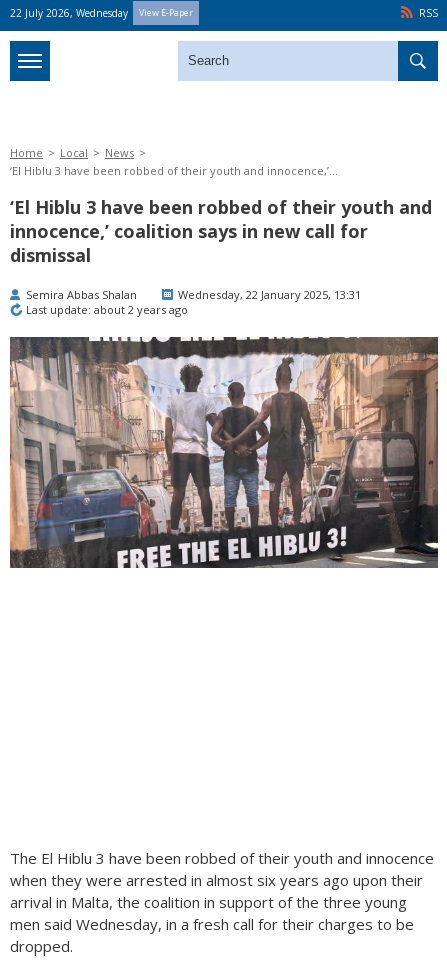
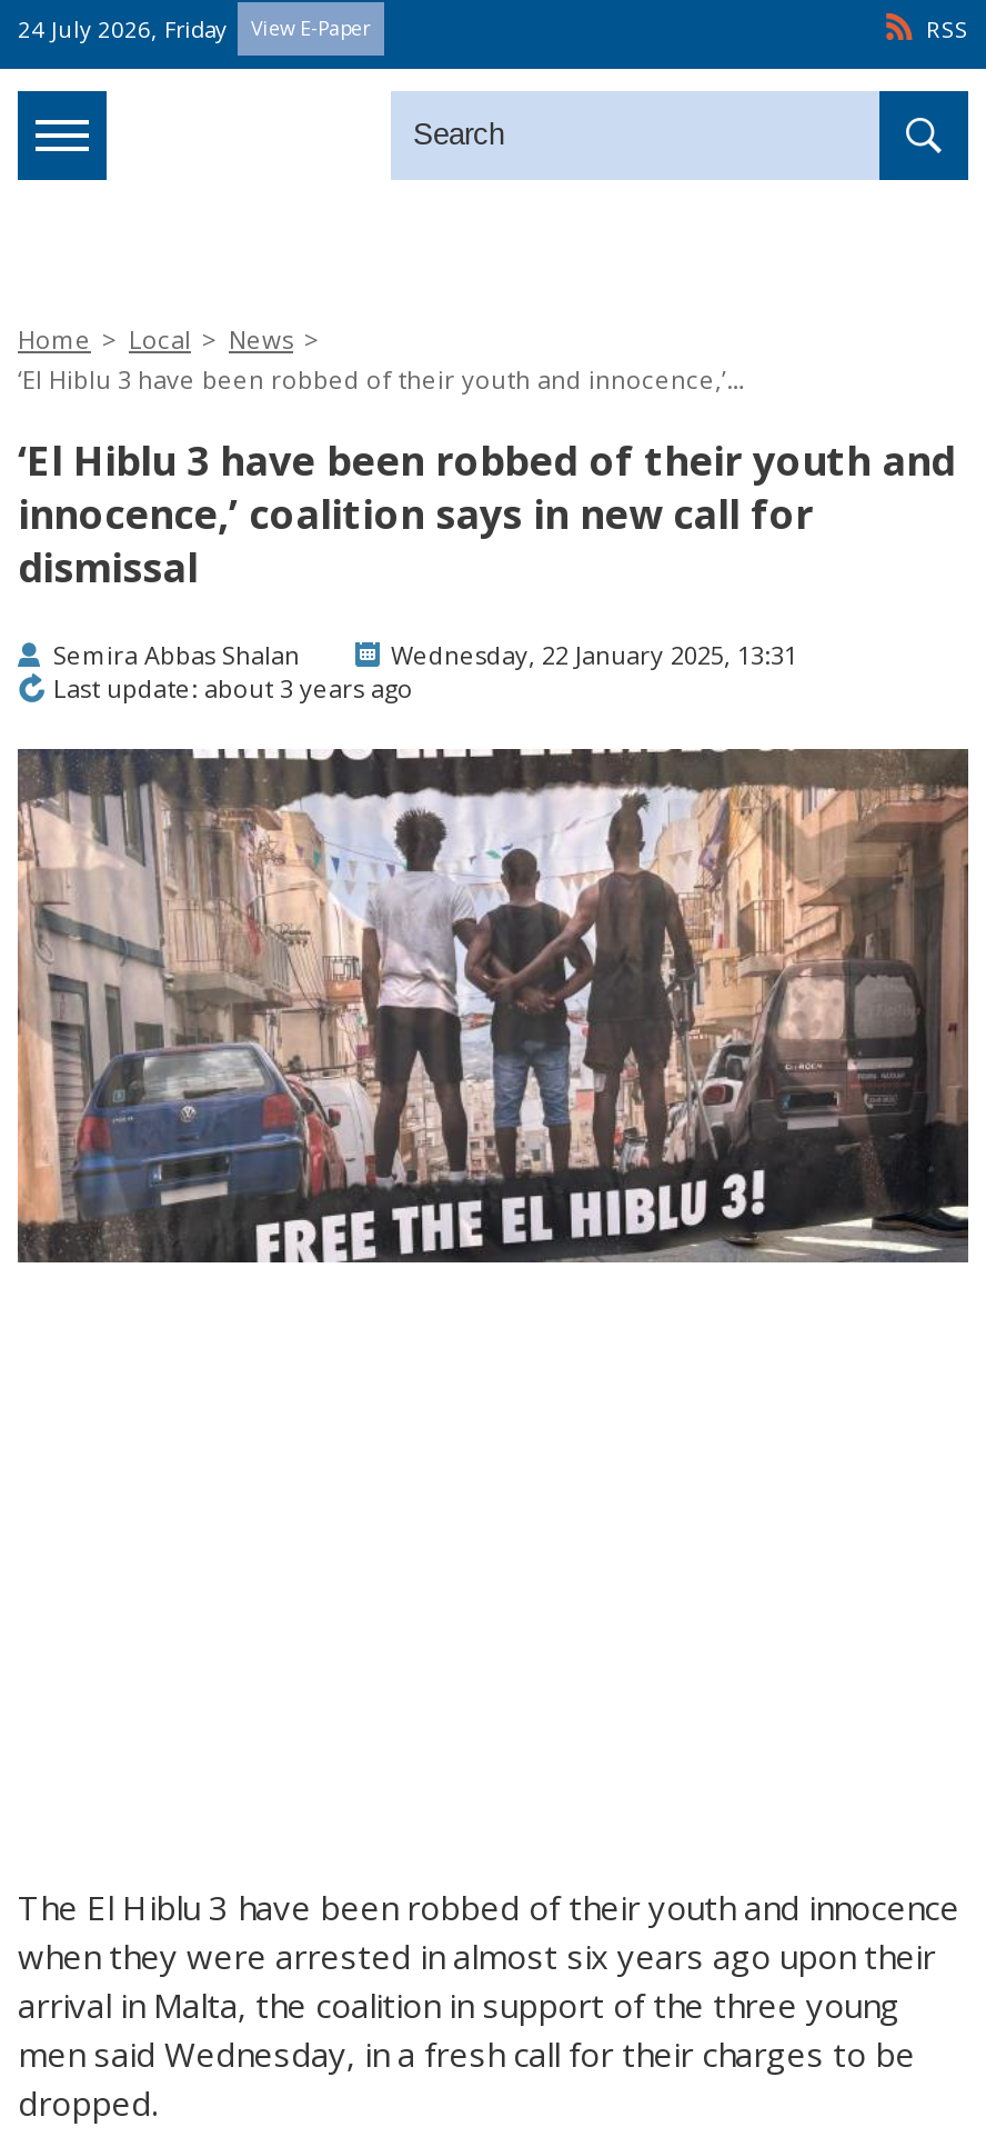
- 22 July 2026, Wednesday
+ 24 July 2026, Friday

- Last update: about 2 years ago
+ Last update: about 3 years ago
